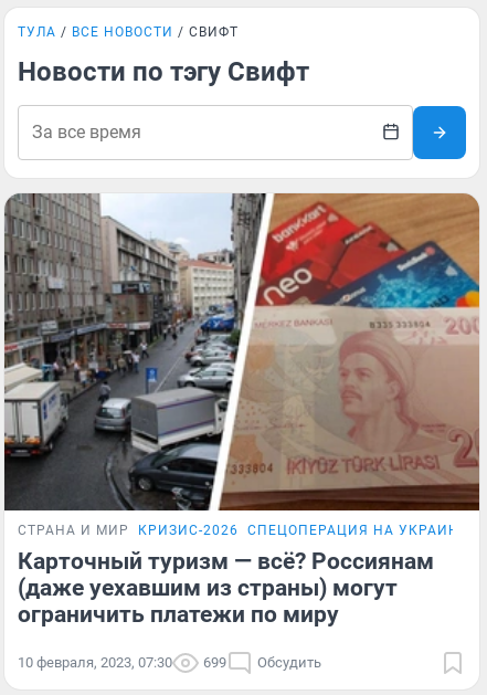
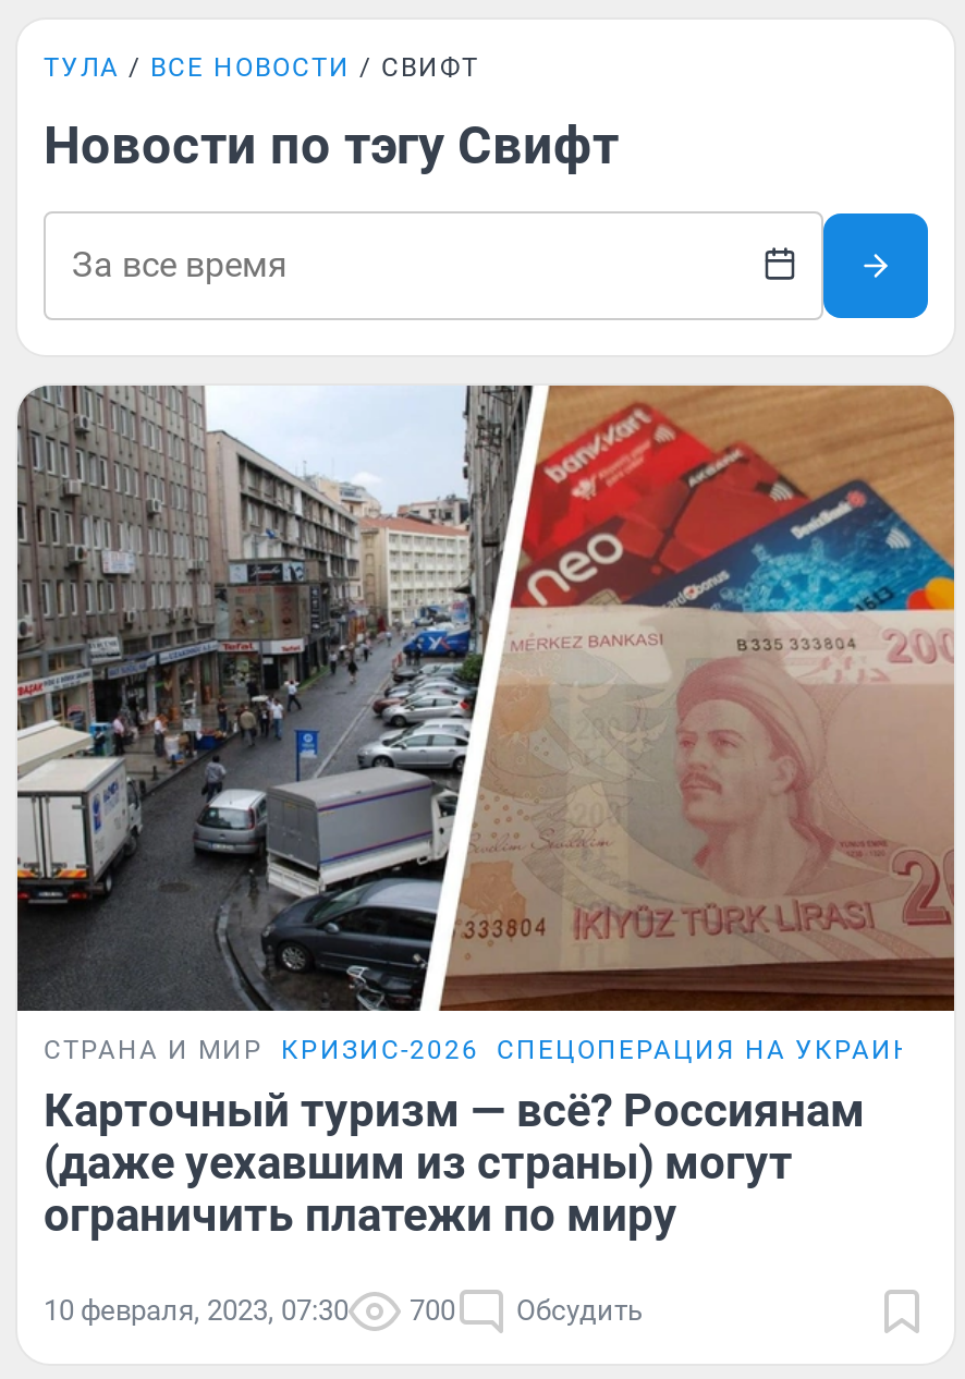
- 10 февраля, 2023, 07:30 699 Обсудить
+ 10 февраля, 2023, 07:30 700 Обсудить
